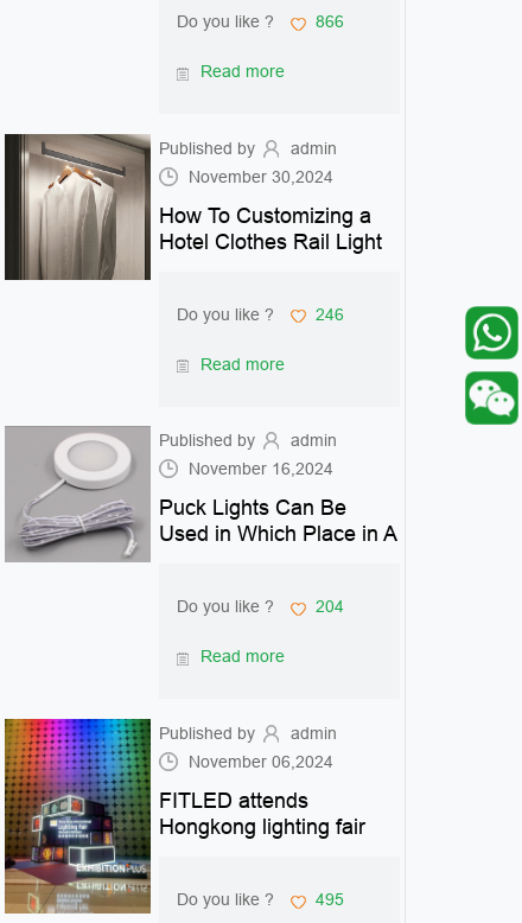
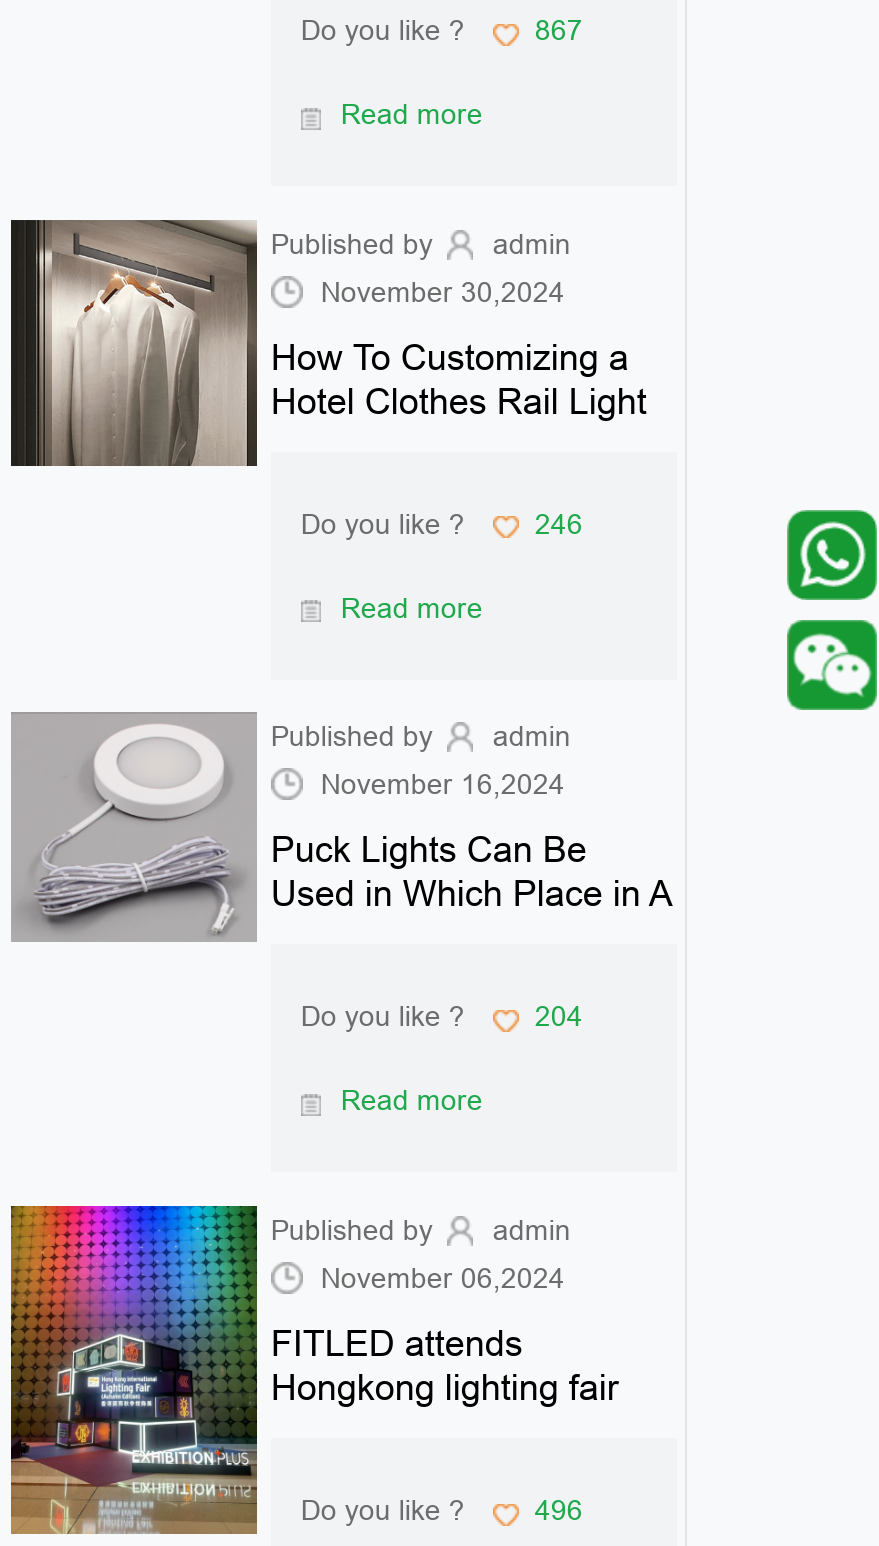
- 866
+ 867

- 495
+ 496
